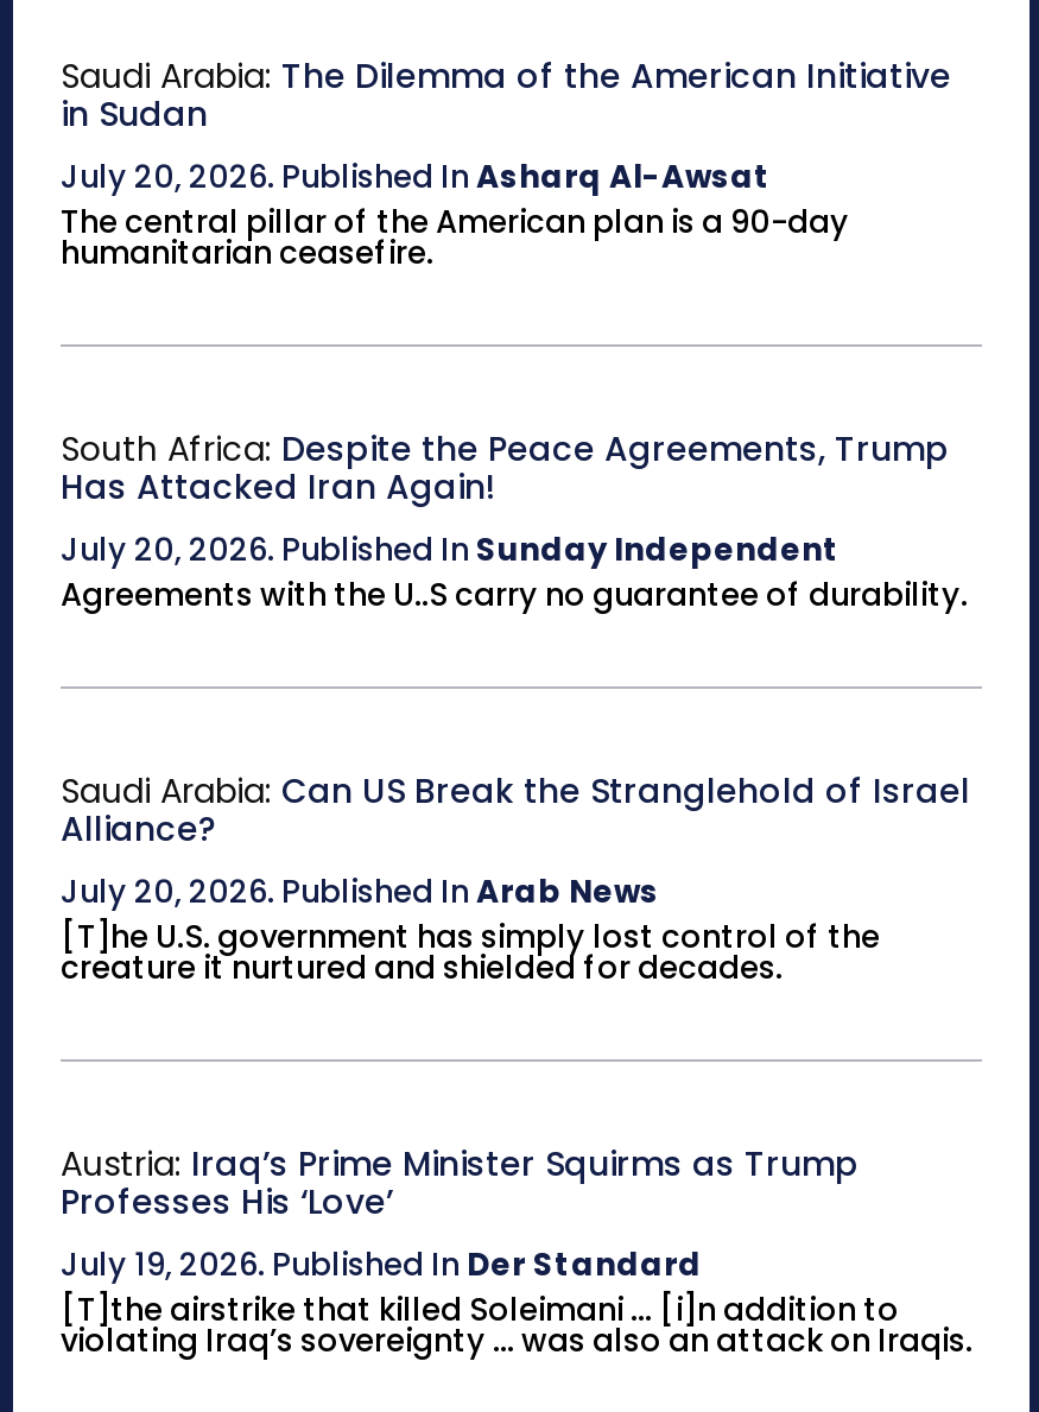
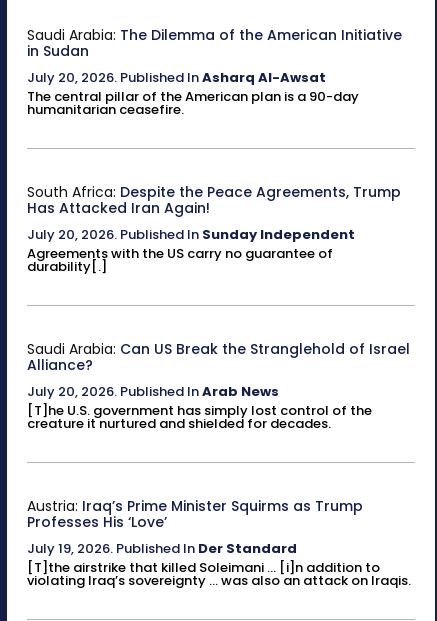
- Agreements with the U..S carry no guarantee of durability.
+ Agreements with the US carry no guarantee of
+ durability[.]
